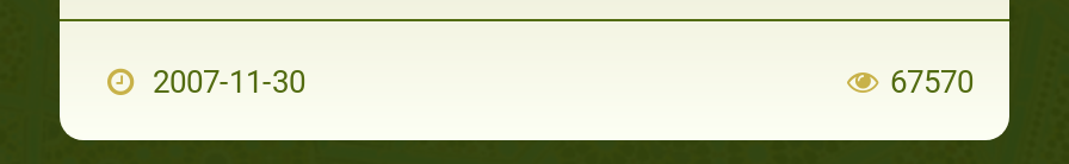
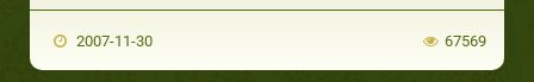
- 67570
+ 67569
